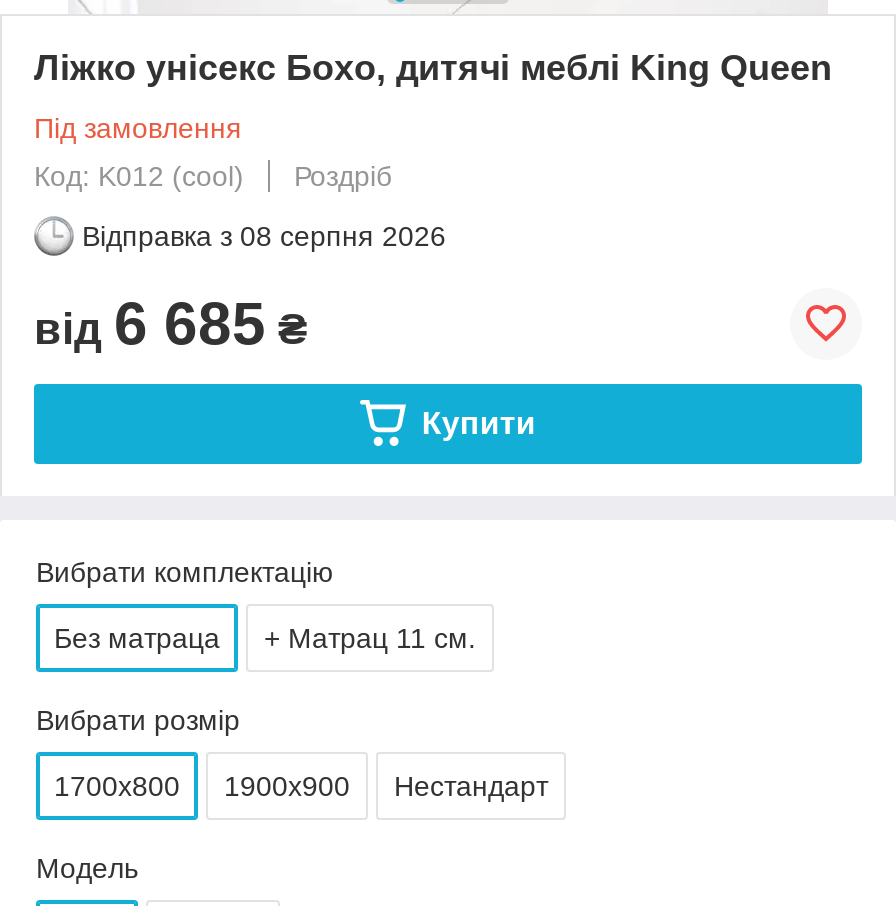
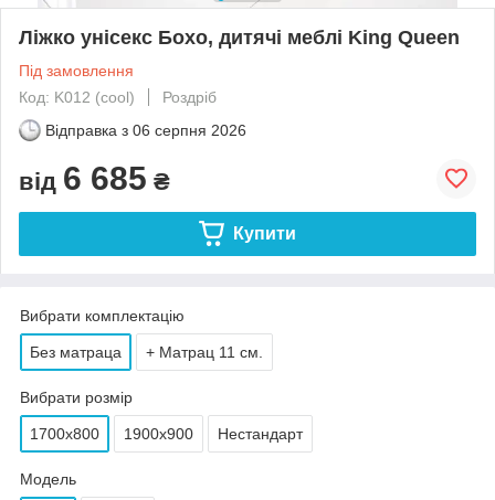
- Відправка з 08 серпня 2026
+ Відправка з 06 серпня 2026
